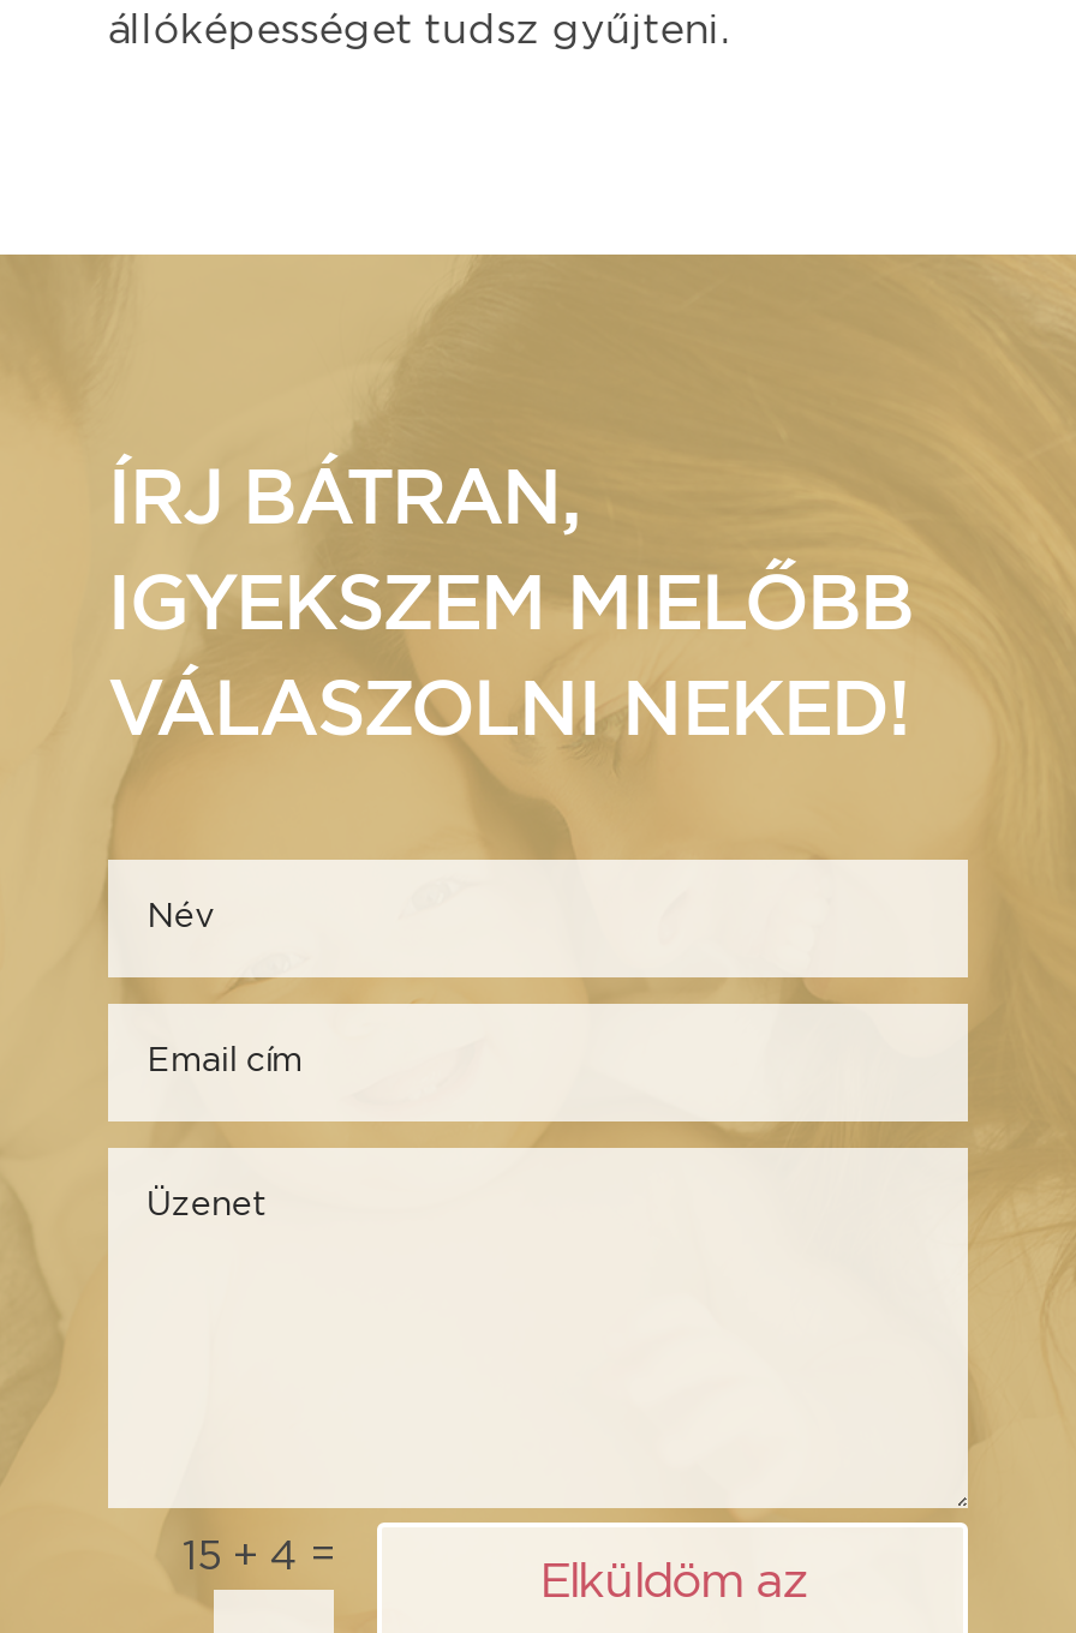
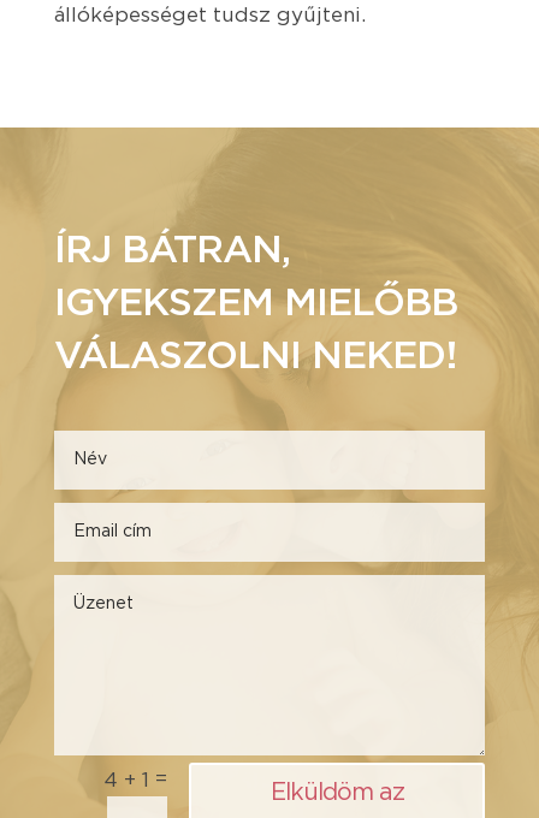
- 15 + 4 =
+ 4 + 1 =
